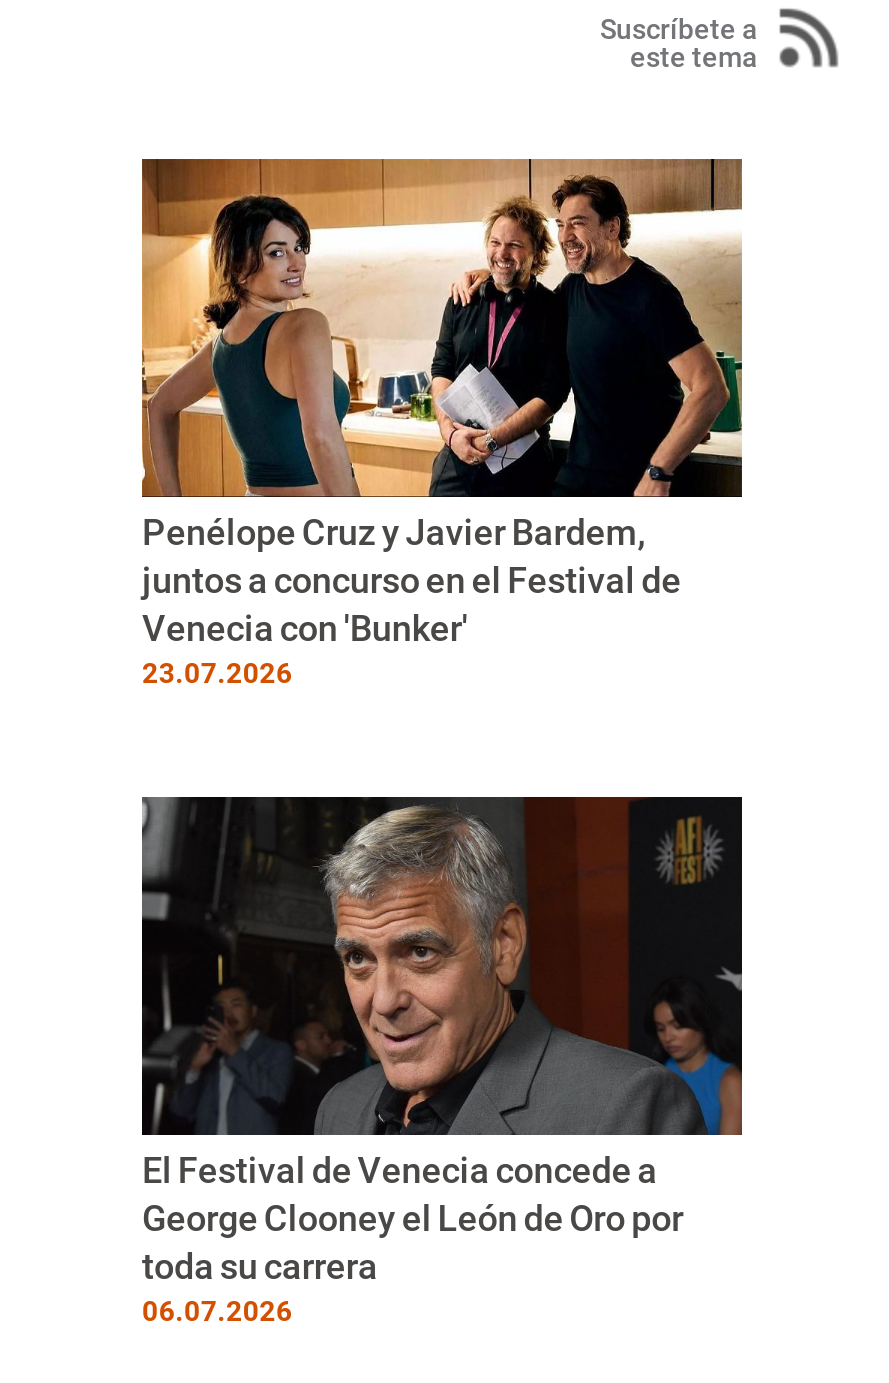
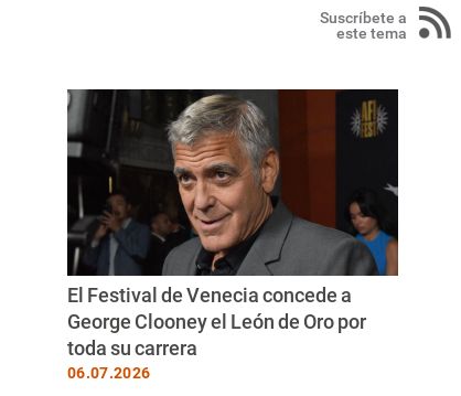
- [image]
- Penélope Cruz y Javier Bardem,
- juntos a concurso en el Festival de
- Venecia con 'Bunker'
- 23.07.2026
